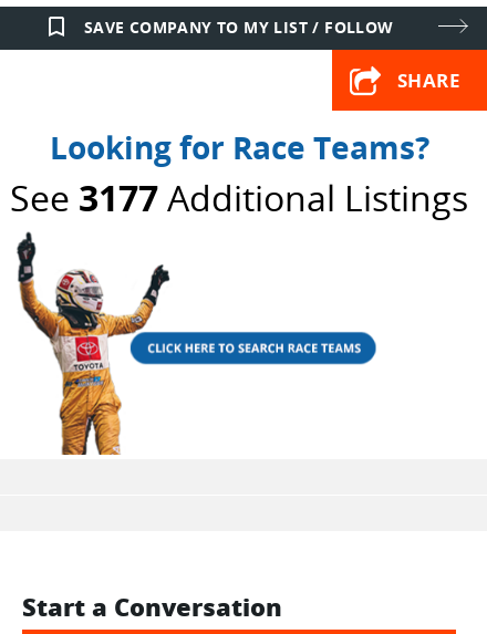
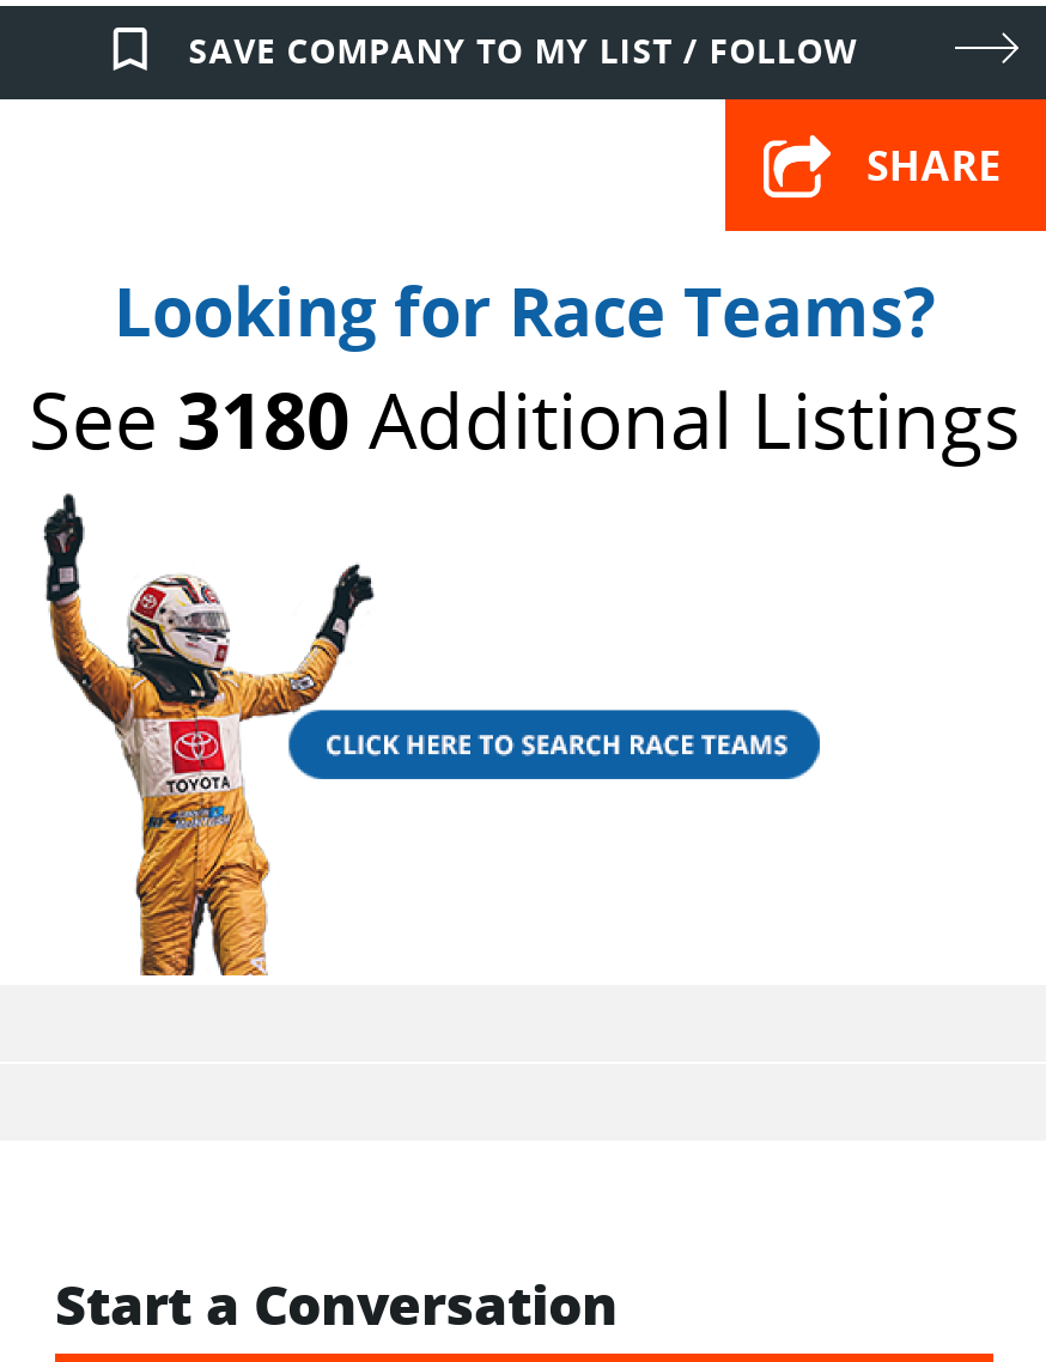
- See 3177 Additional Listings
+ See 3180 Additional Listings
